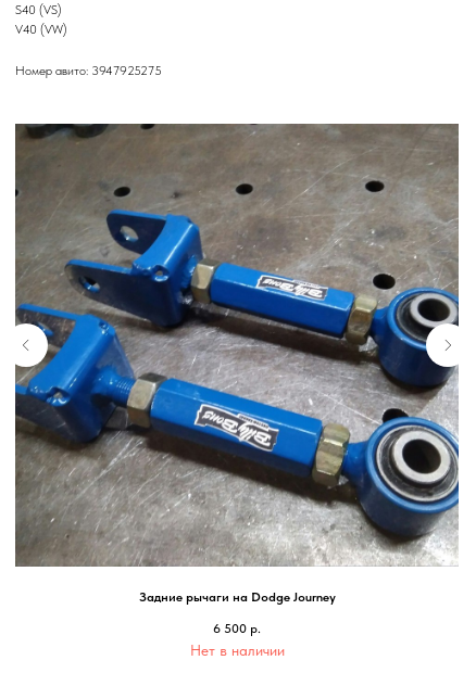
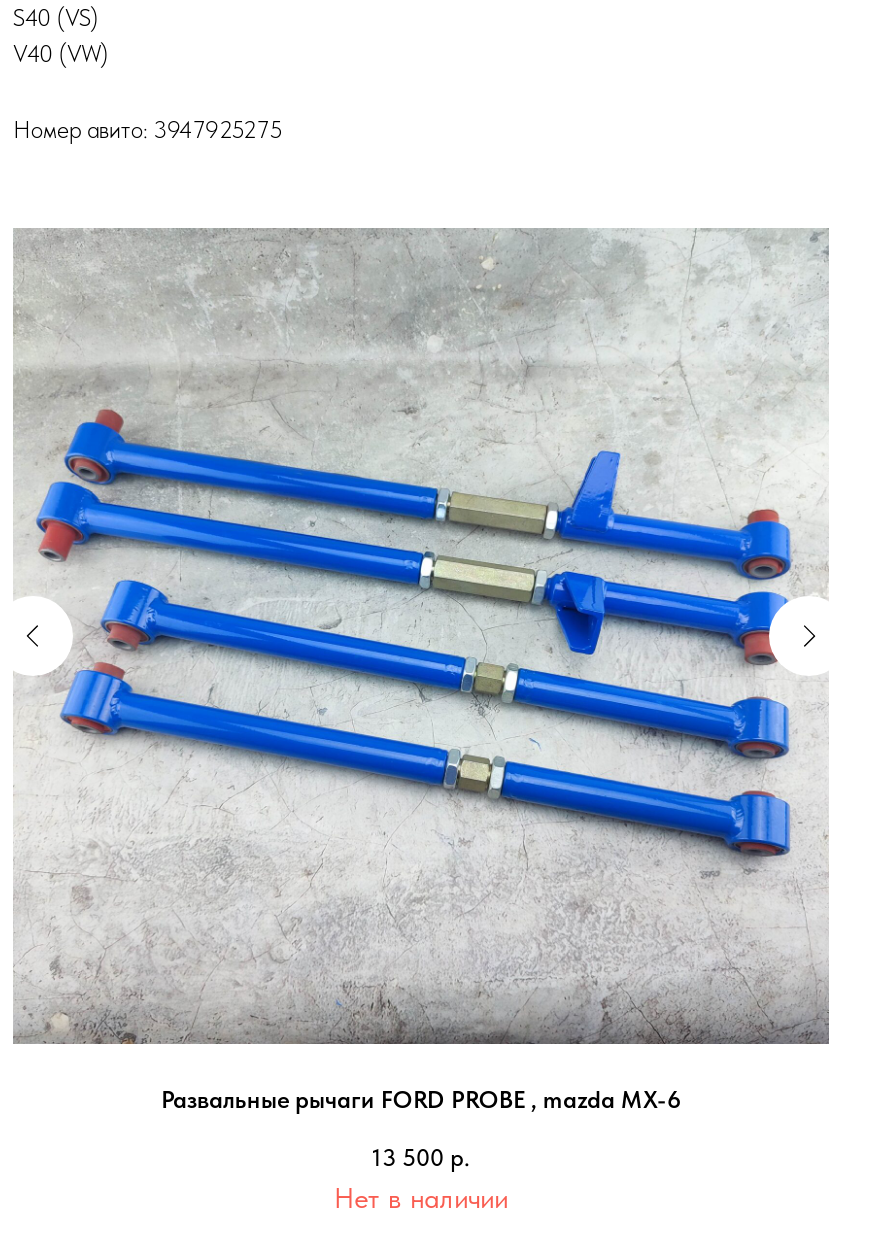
- [image]
- Задние рычаги на Dodge Journey
+ [image]
+ Развальные рычаги FORD PROBE , mazda MX-6

- 6 500 р.
+ 13 500 р.
